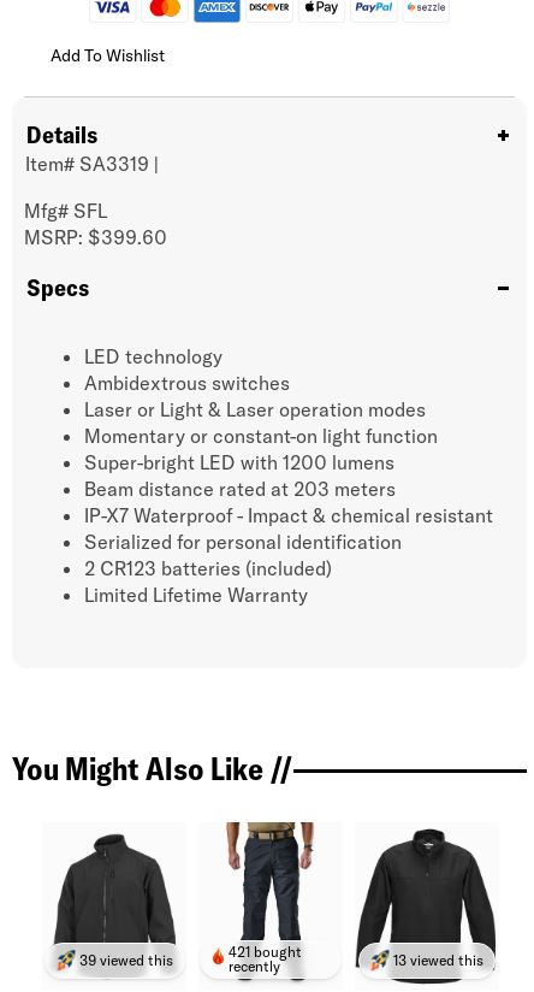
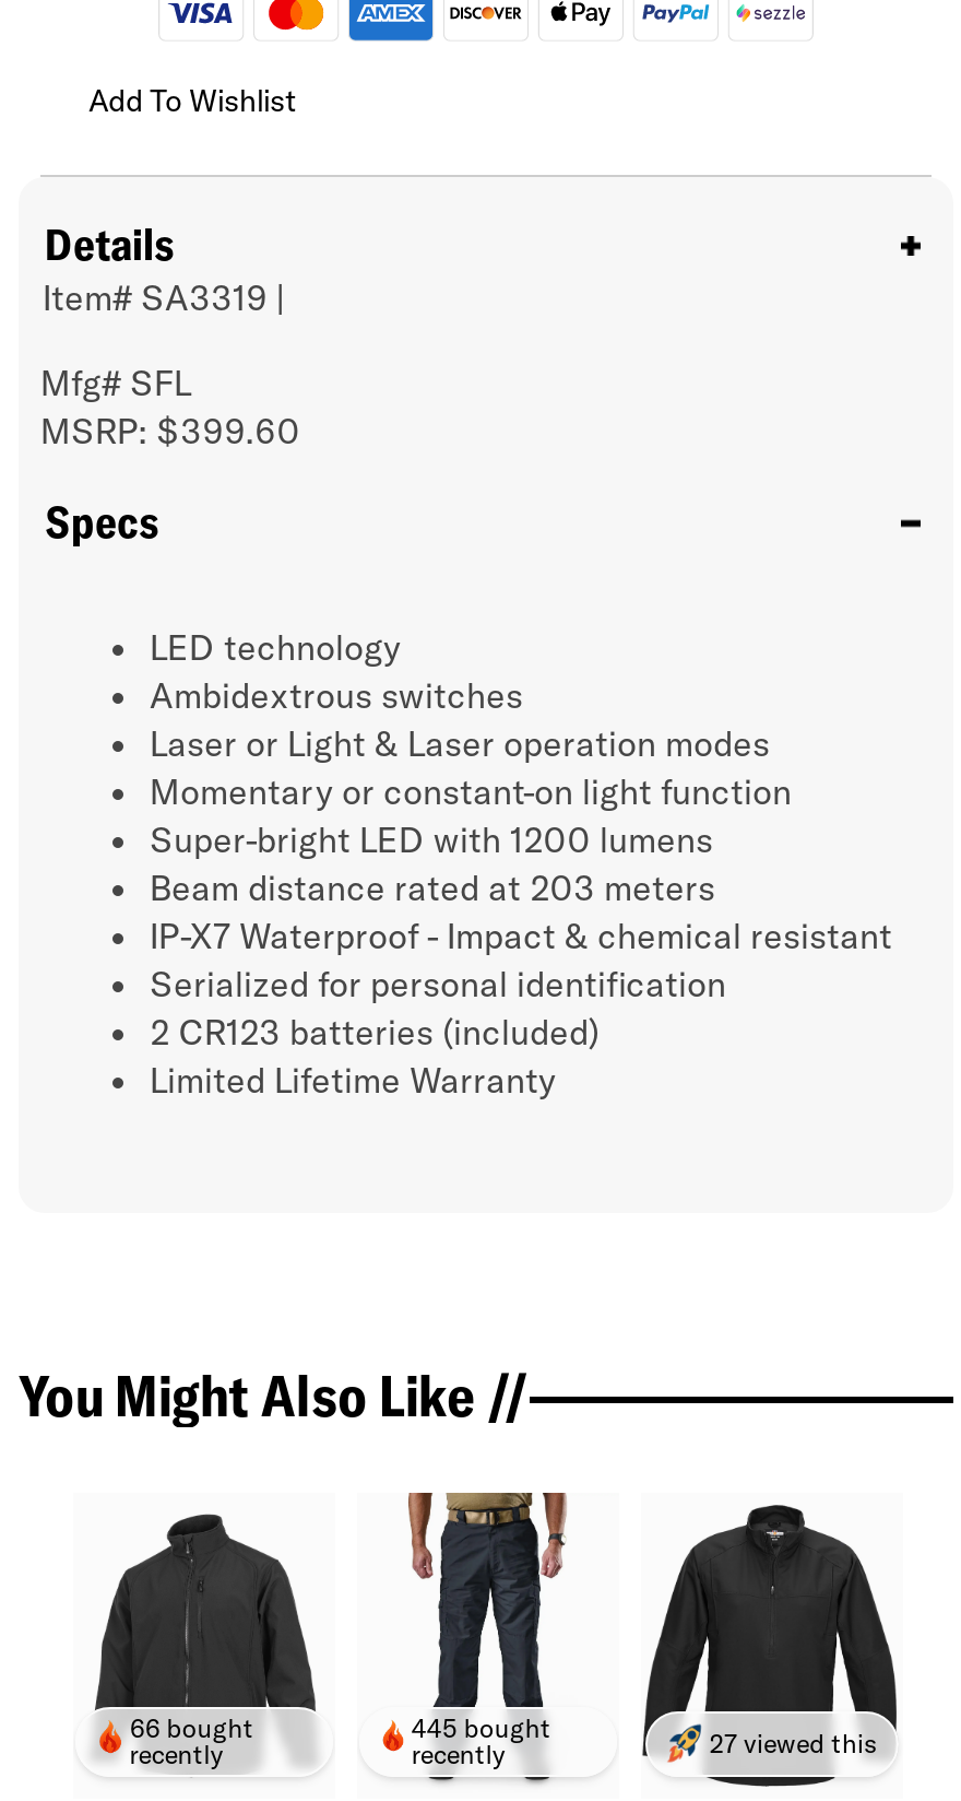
- 421 bought
+ 445 bought

- 39 viewed this
+ 66 bought
+ recently

- 13 viewed this
+ 27 viewed this
